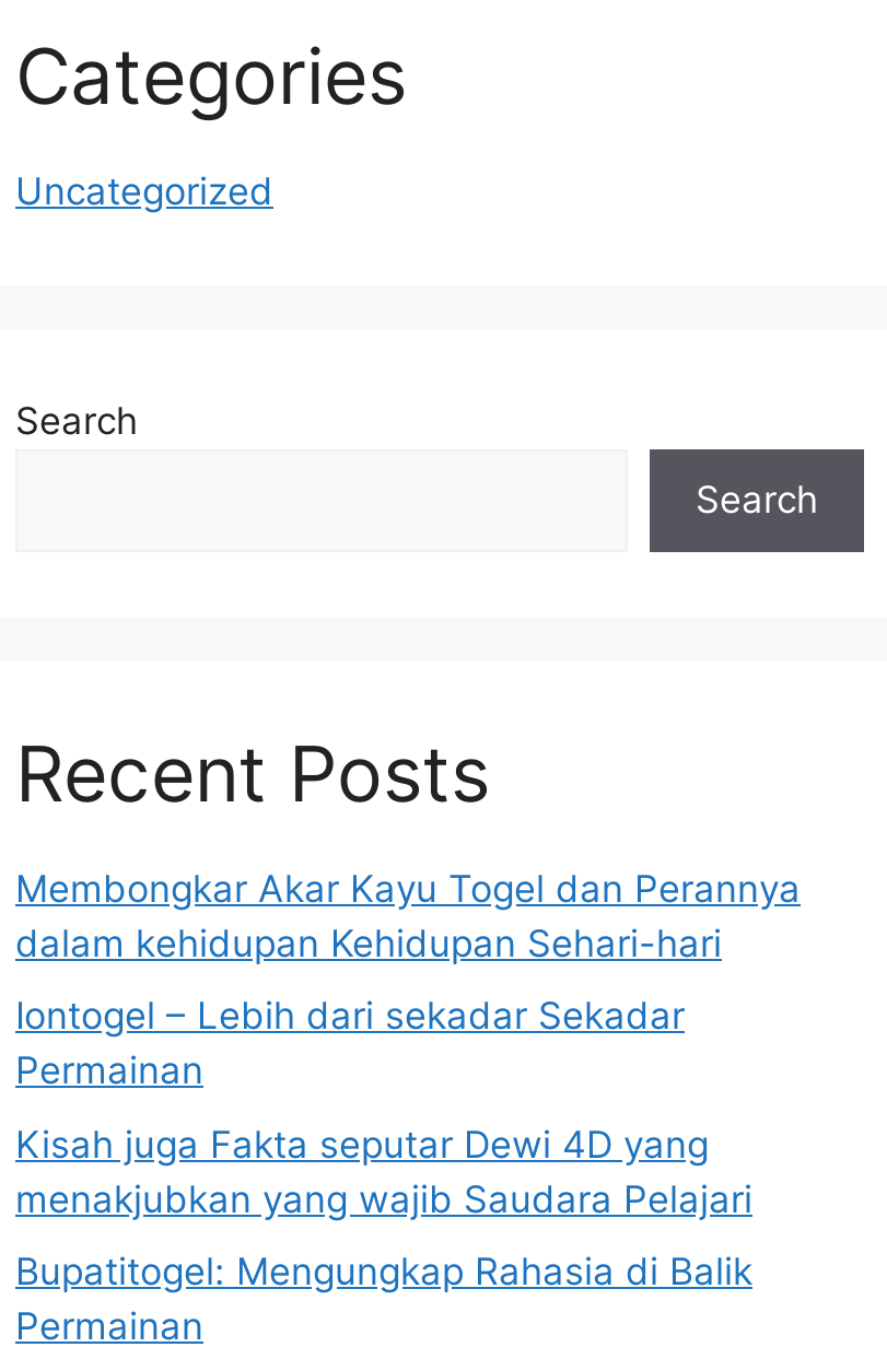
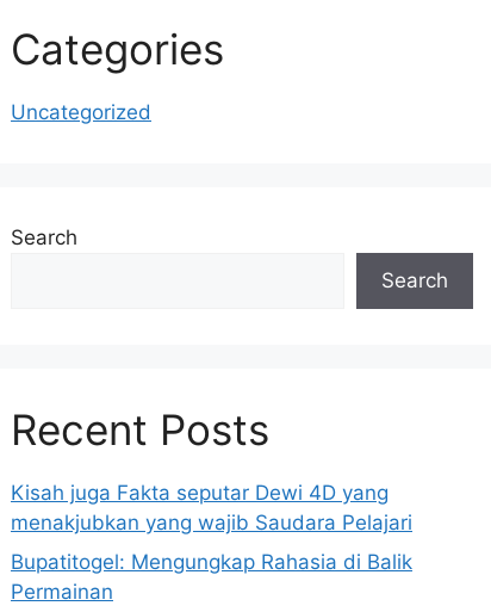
- Membongkar Akar Kayu Togel dan Perannya
- dalam kehidupan Kehidupan Sehari-hari
- Iontogel – Lebih dari sekadar Sekadar
- Permainan
